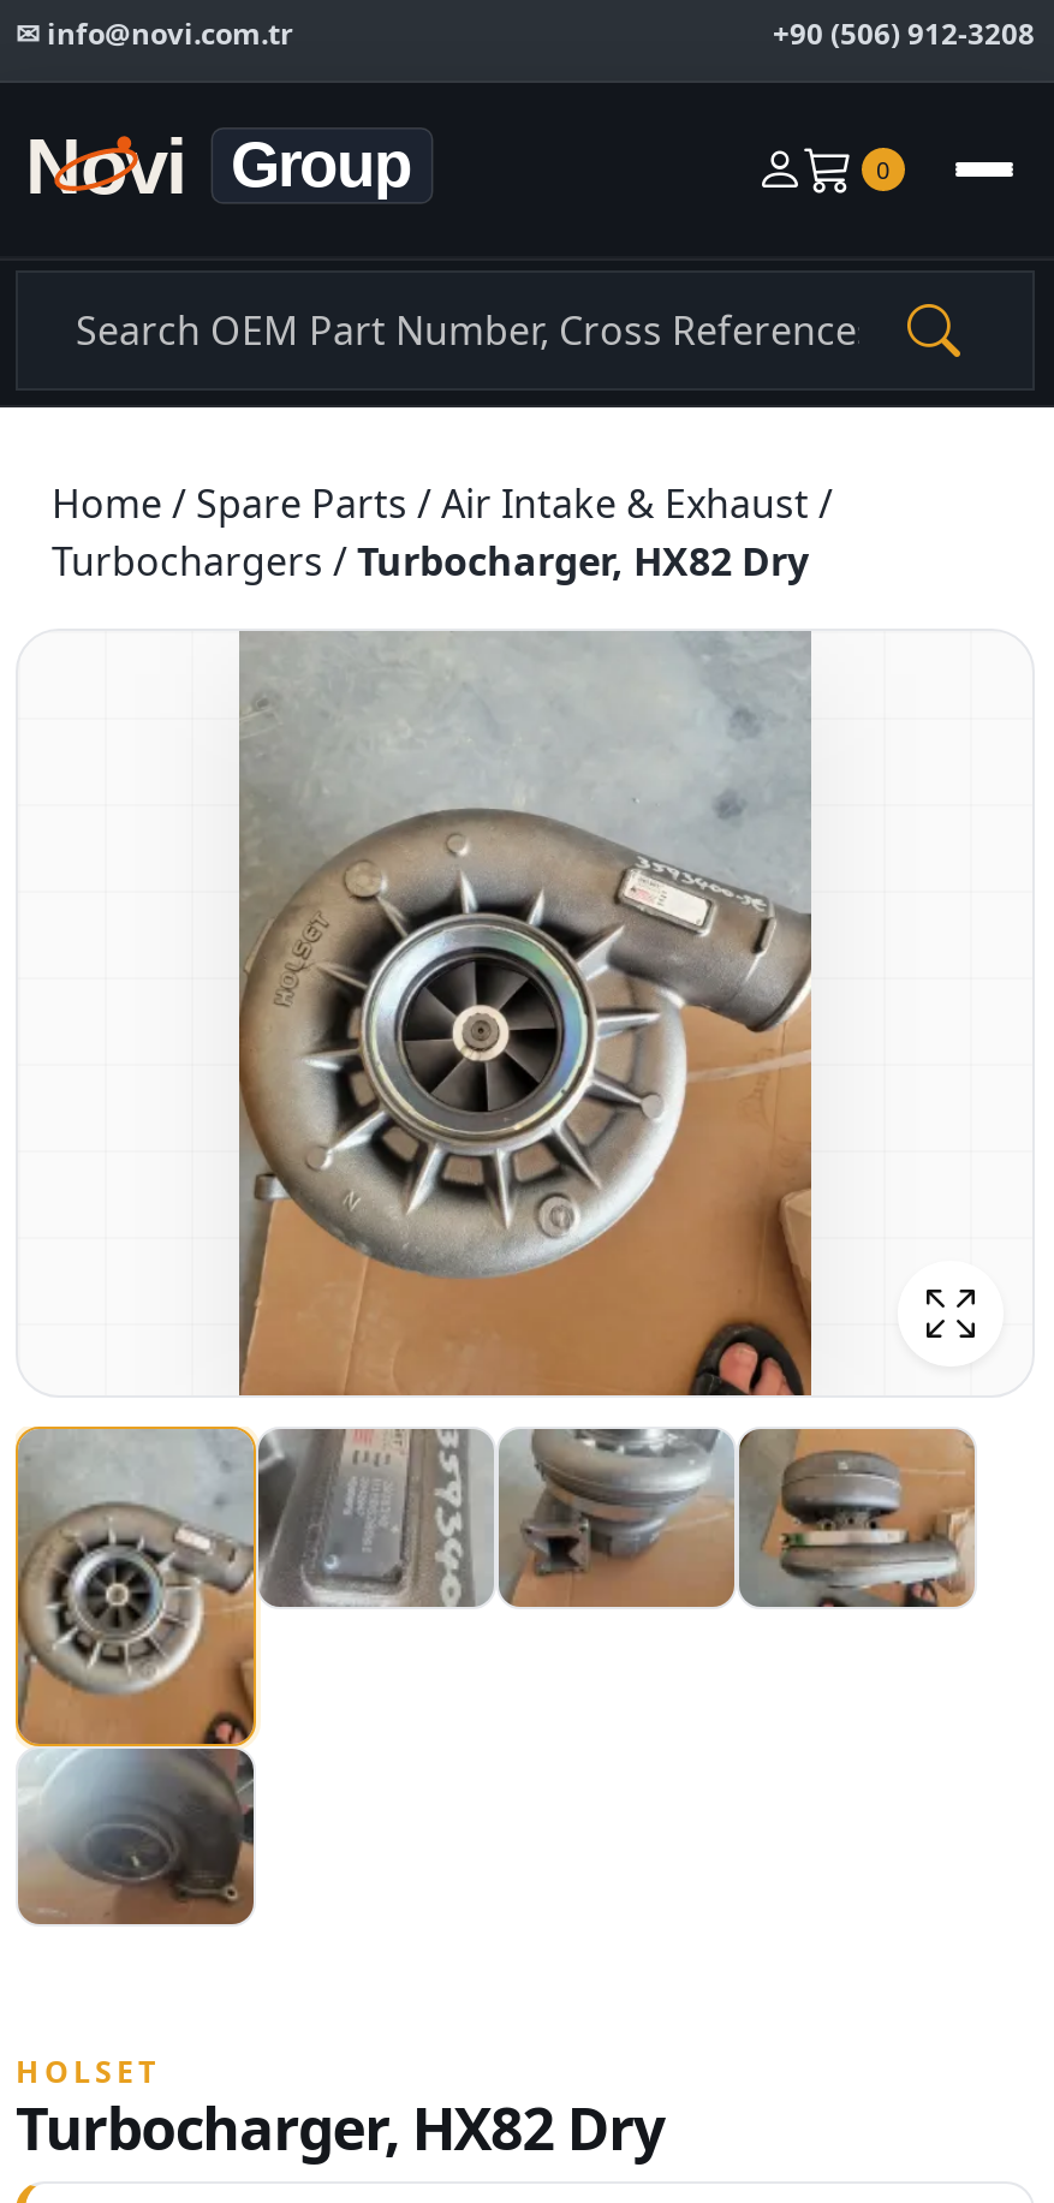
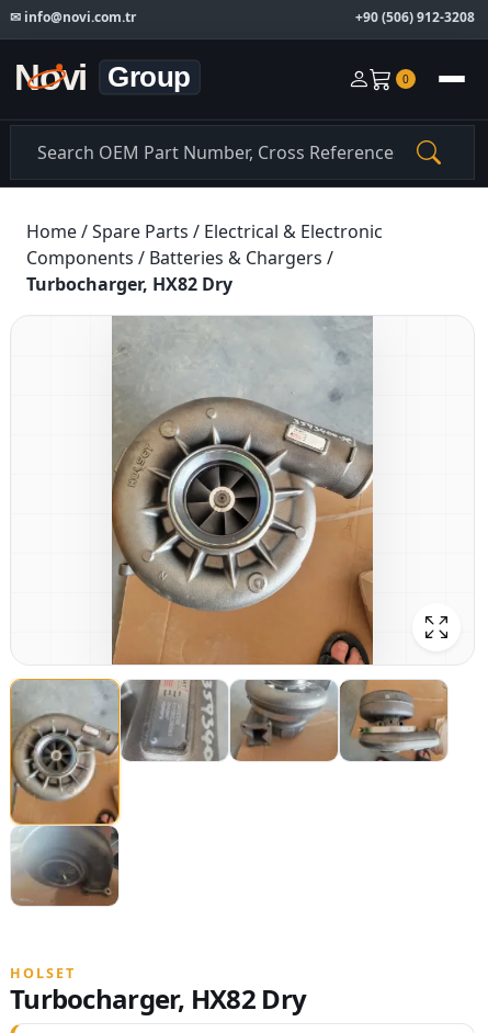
- Home / Spare Parts / Air Intake & Exhaust /
- Turbochargers / Turbocharger, HX82 Dry
+ Home / Spare Parts / Electrical & Electronic
+ Components / Batteries & Chargers /
+ Turbocharger, HX82 Dry
